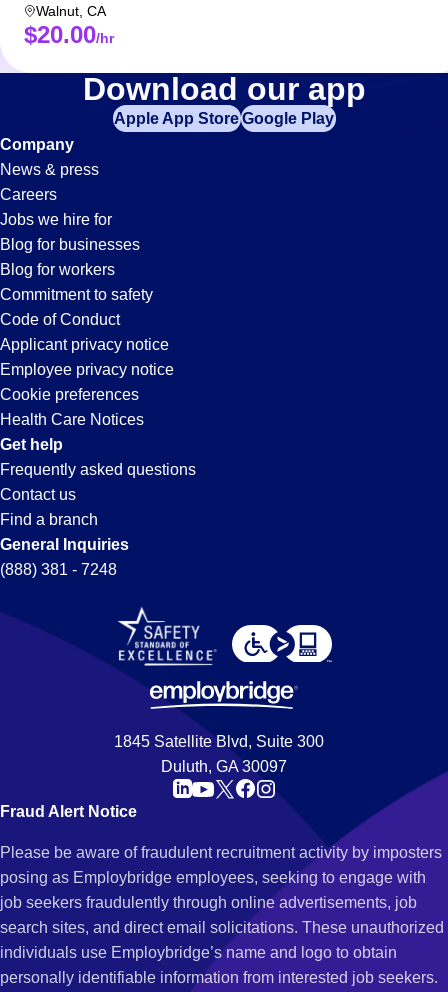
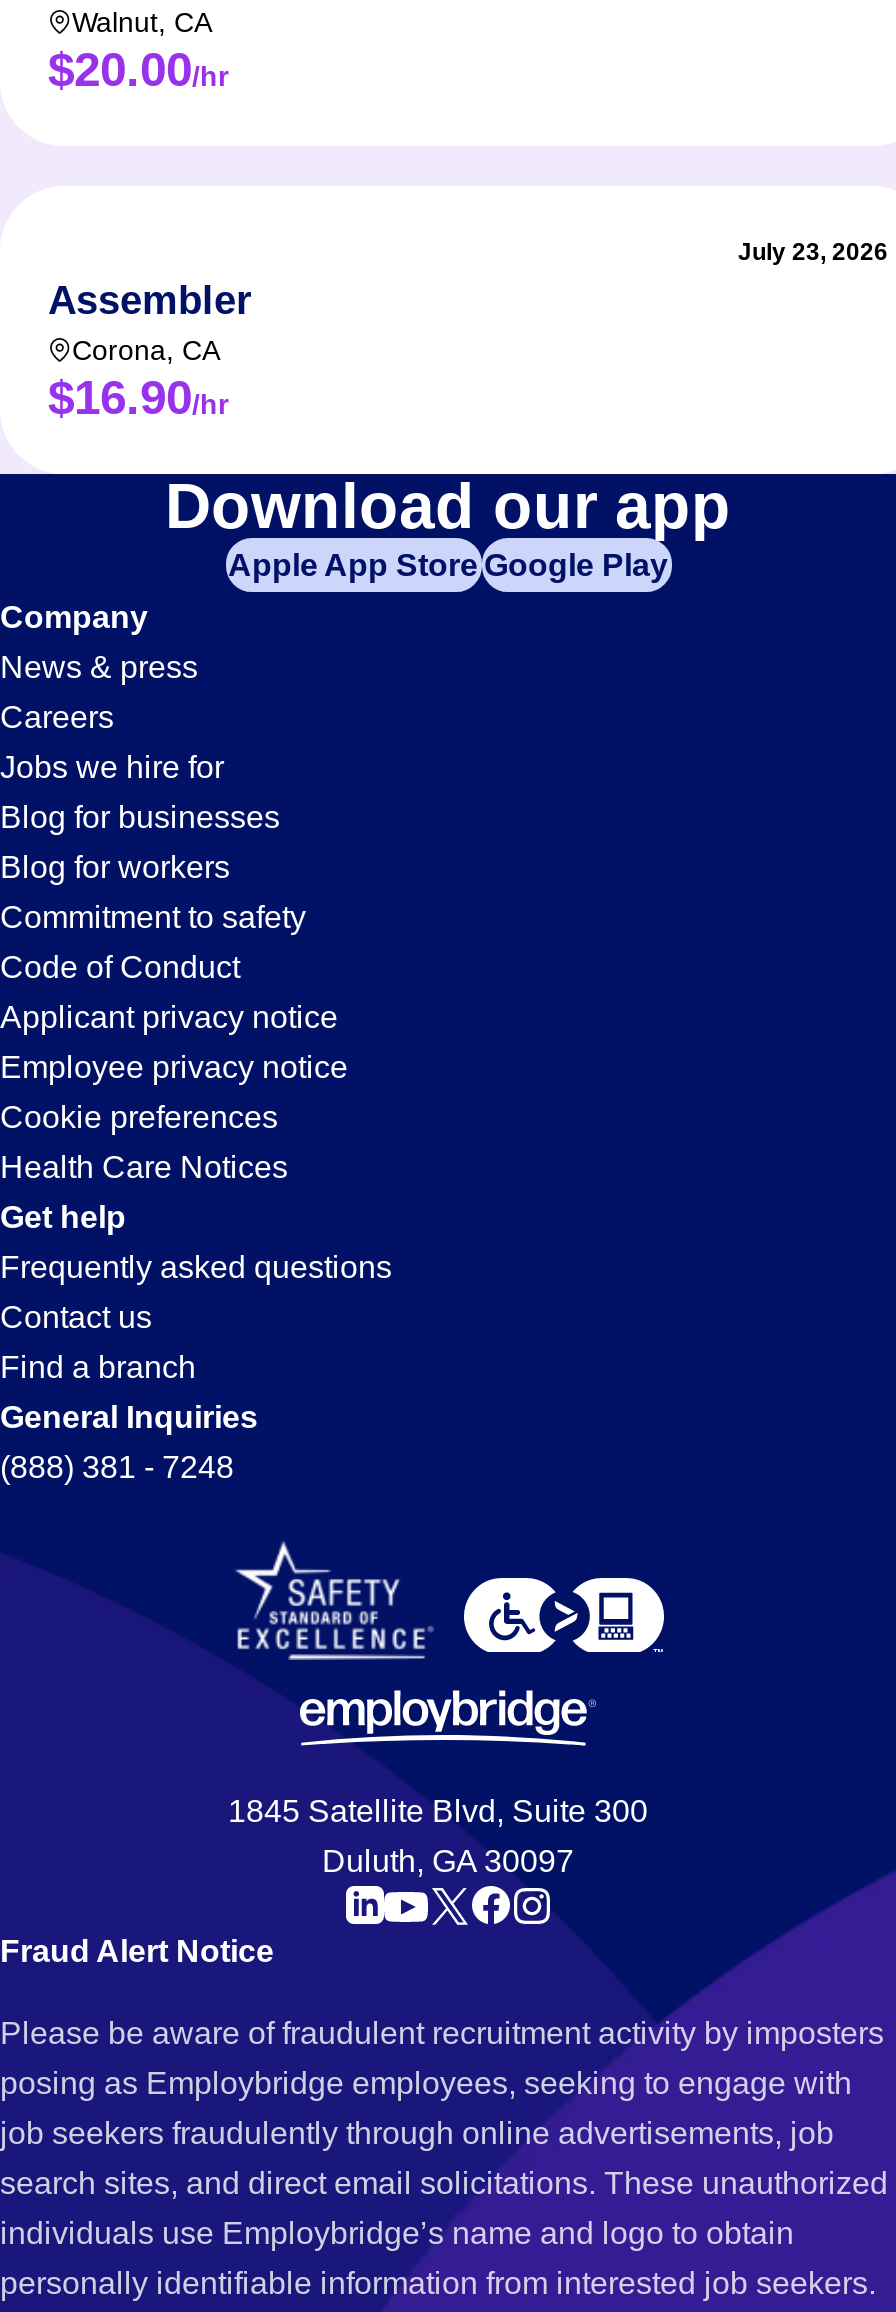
+ July 23, 2026
+ Assembler
+ Corona, CA
+ $16.90/hr
